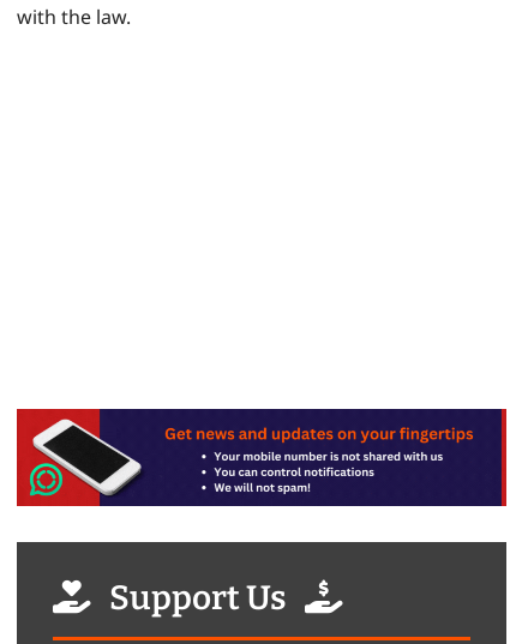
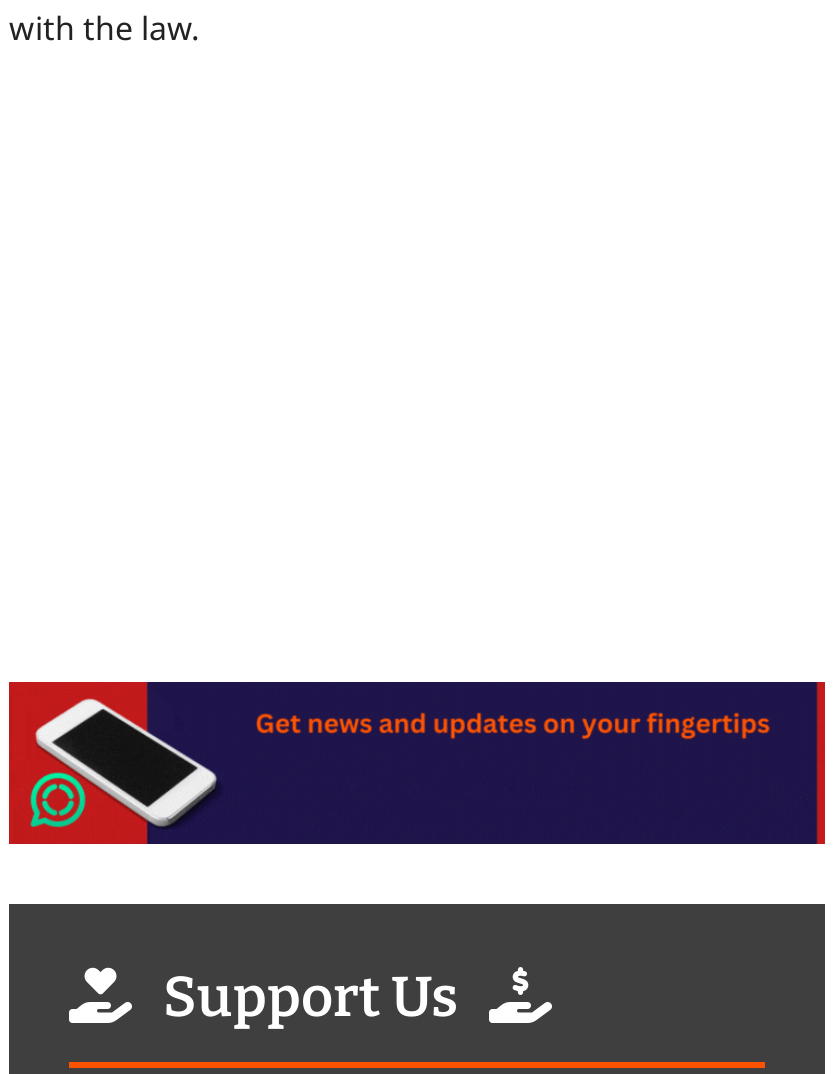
- [image]
